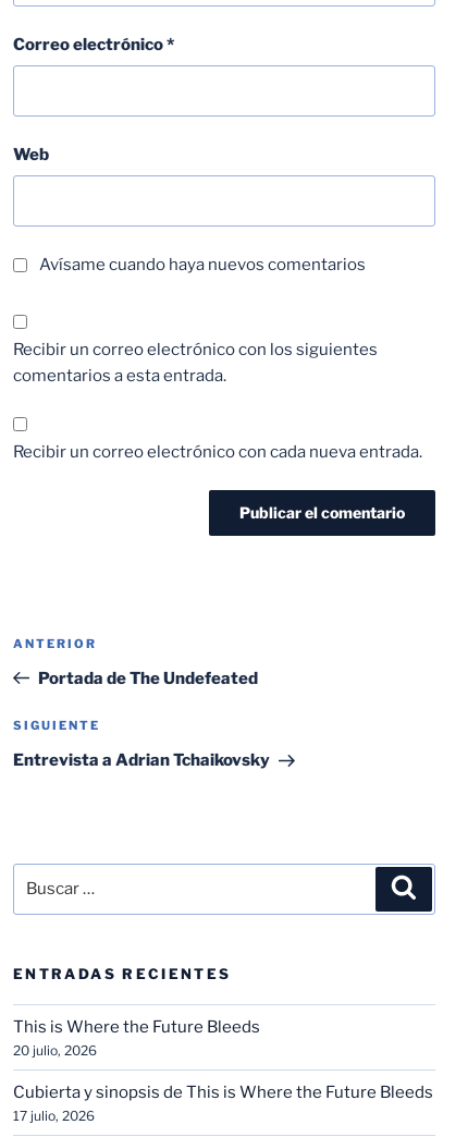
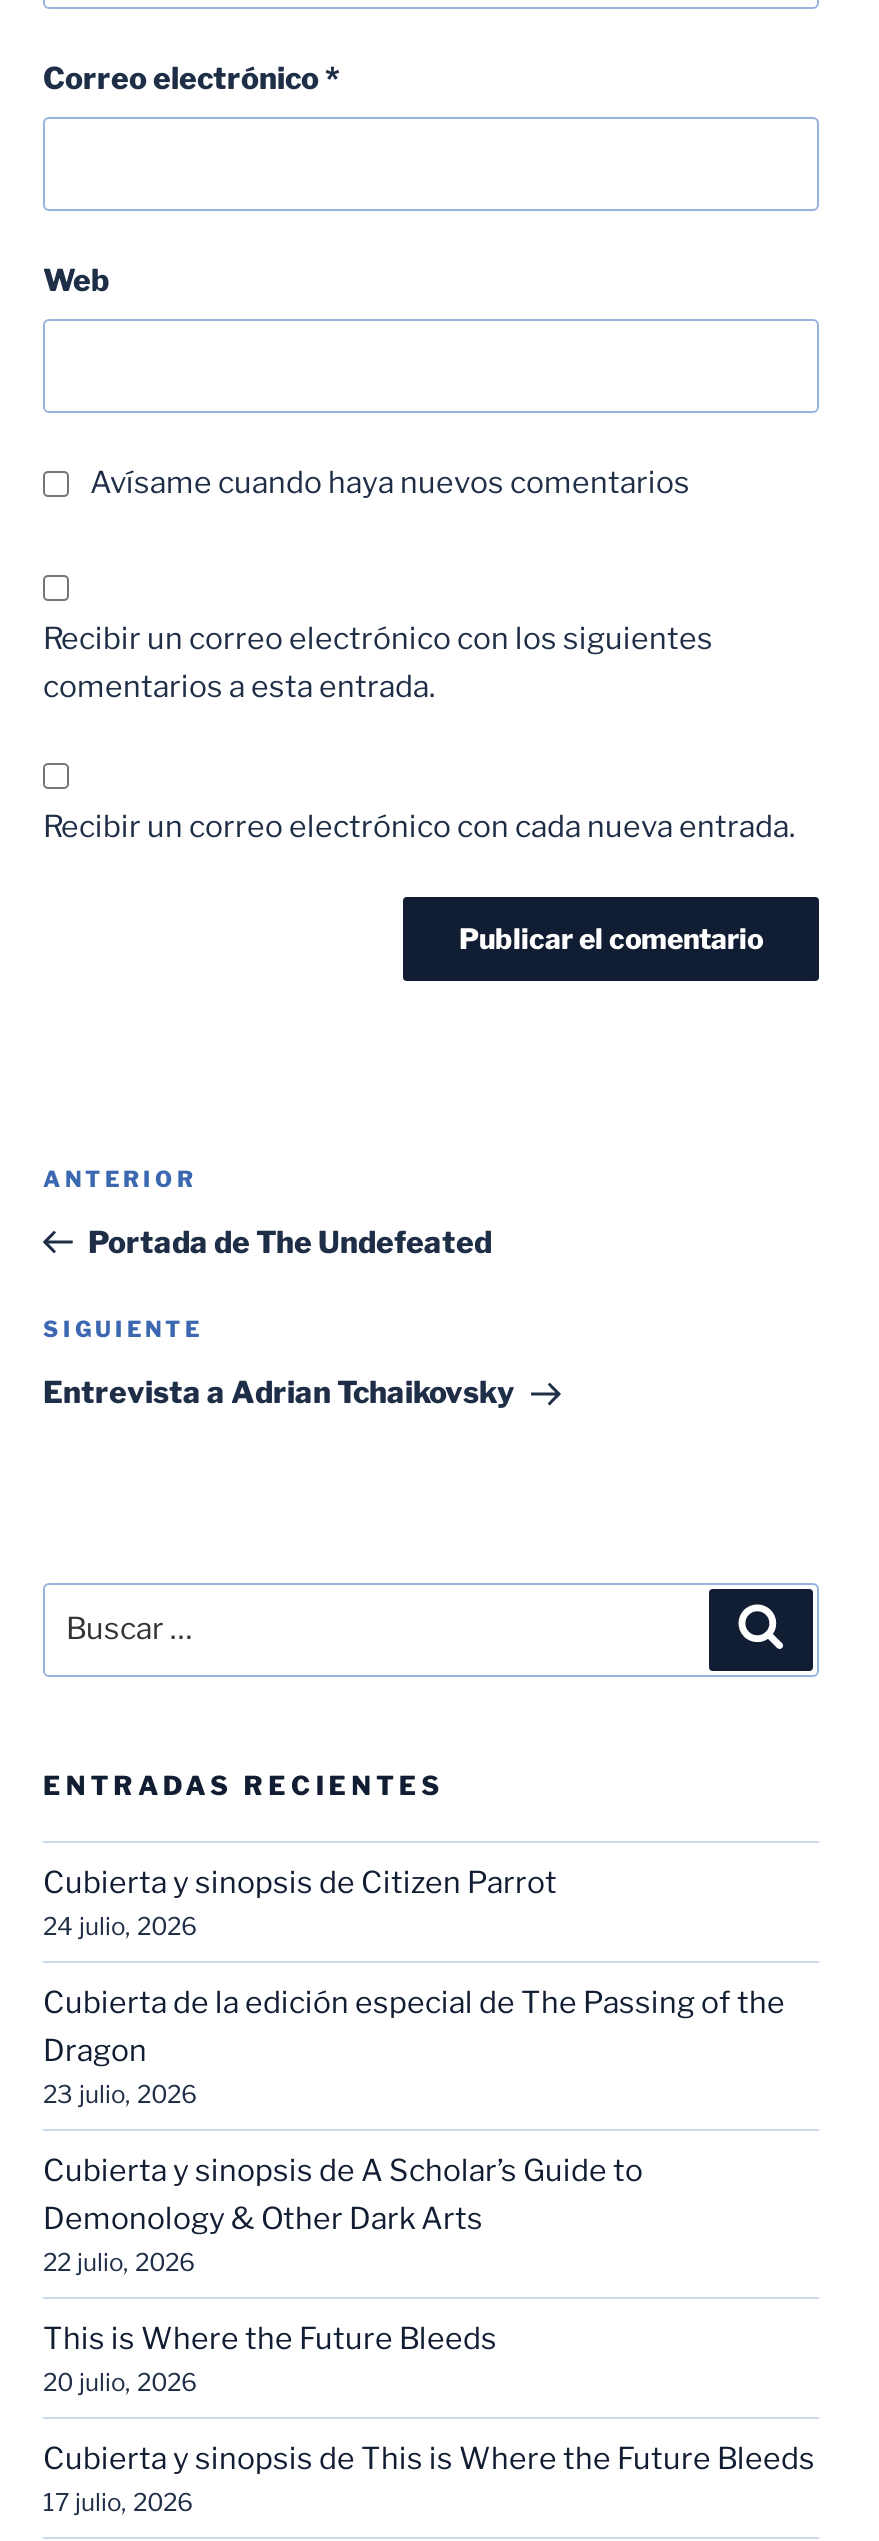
+ Cubierta y sinopsis de Citizen Parrot
+ 24 julio, 2026
+ Cubierta de la edición especial de The Passing of the
+ Dragon
+ 23 julio, 2026
+ Cubierta y sinopsis de A Scholar’s Guide to
+ Demonology & Other Dark Arts
+ 22 julio, 2026
